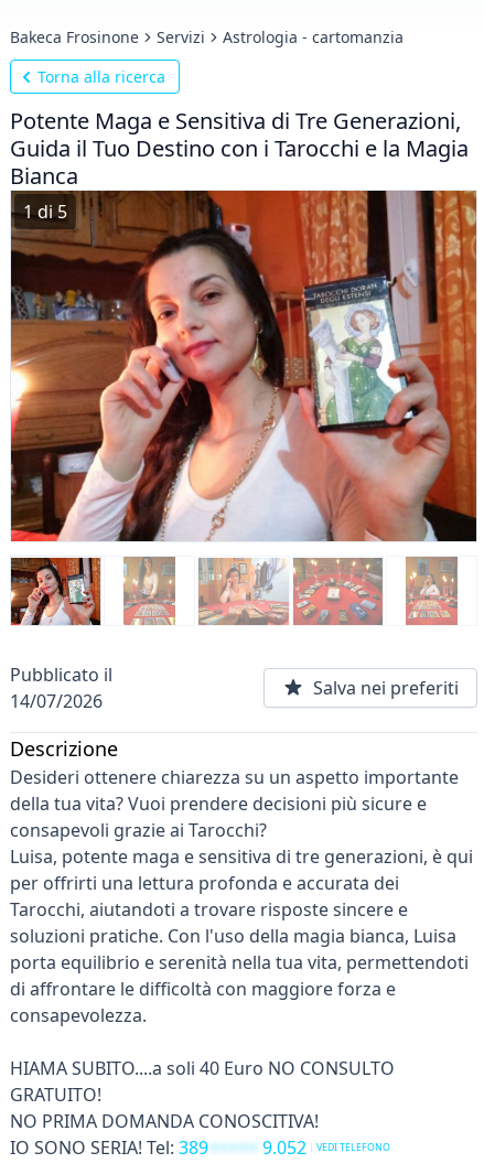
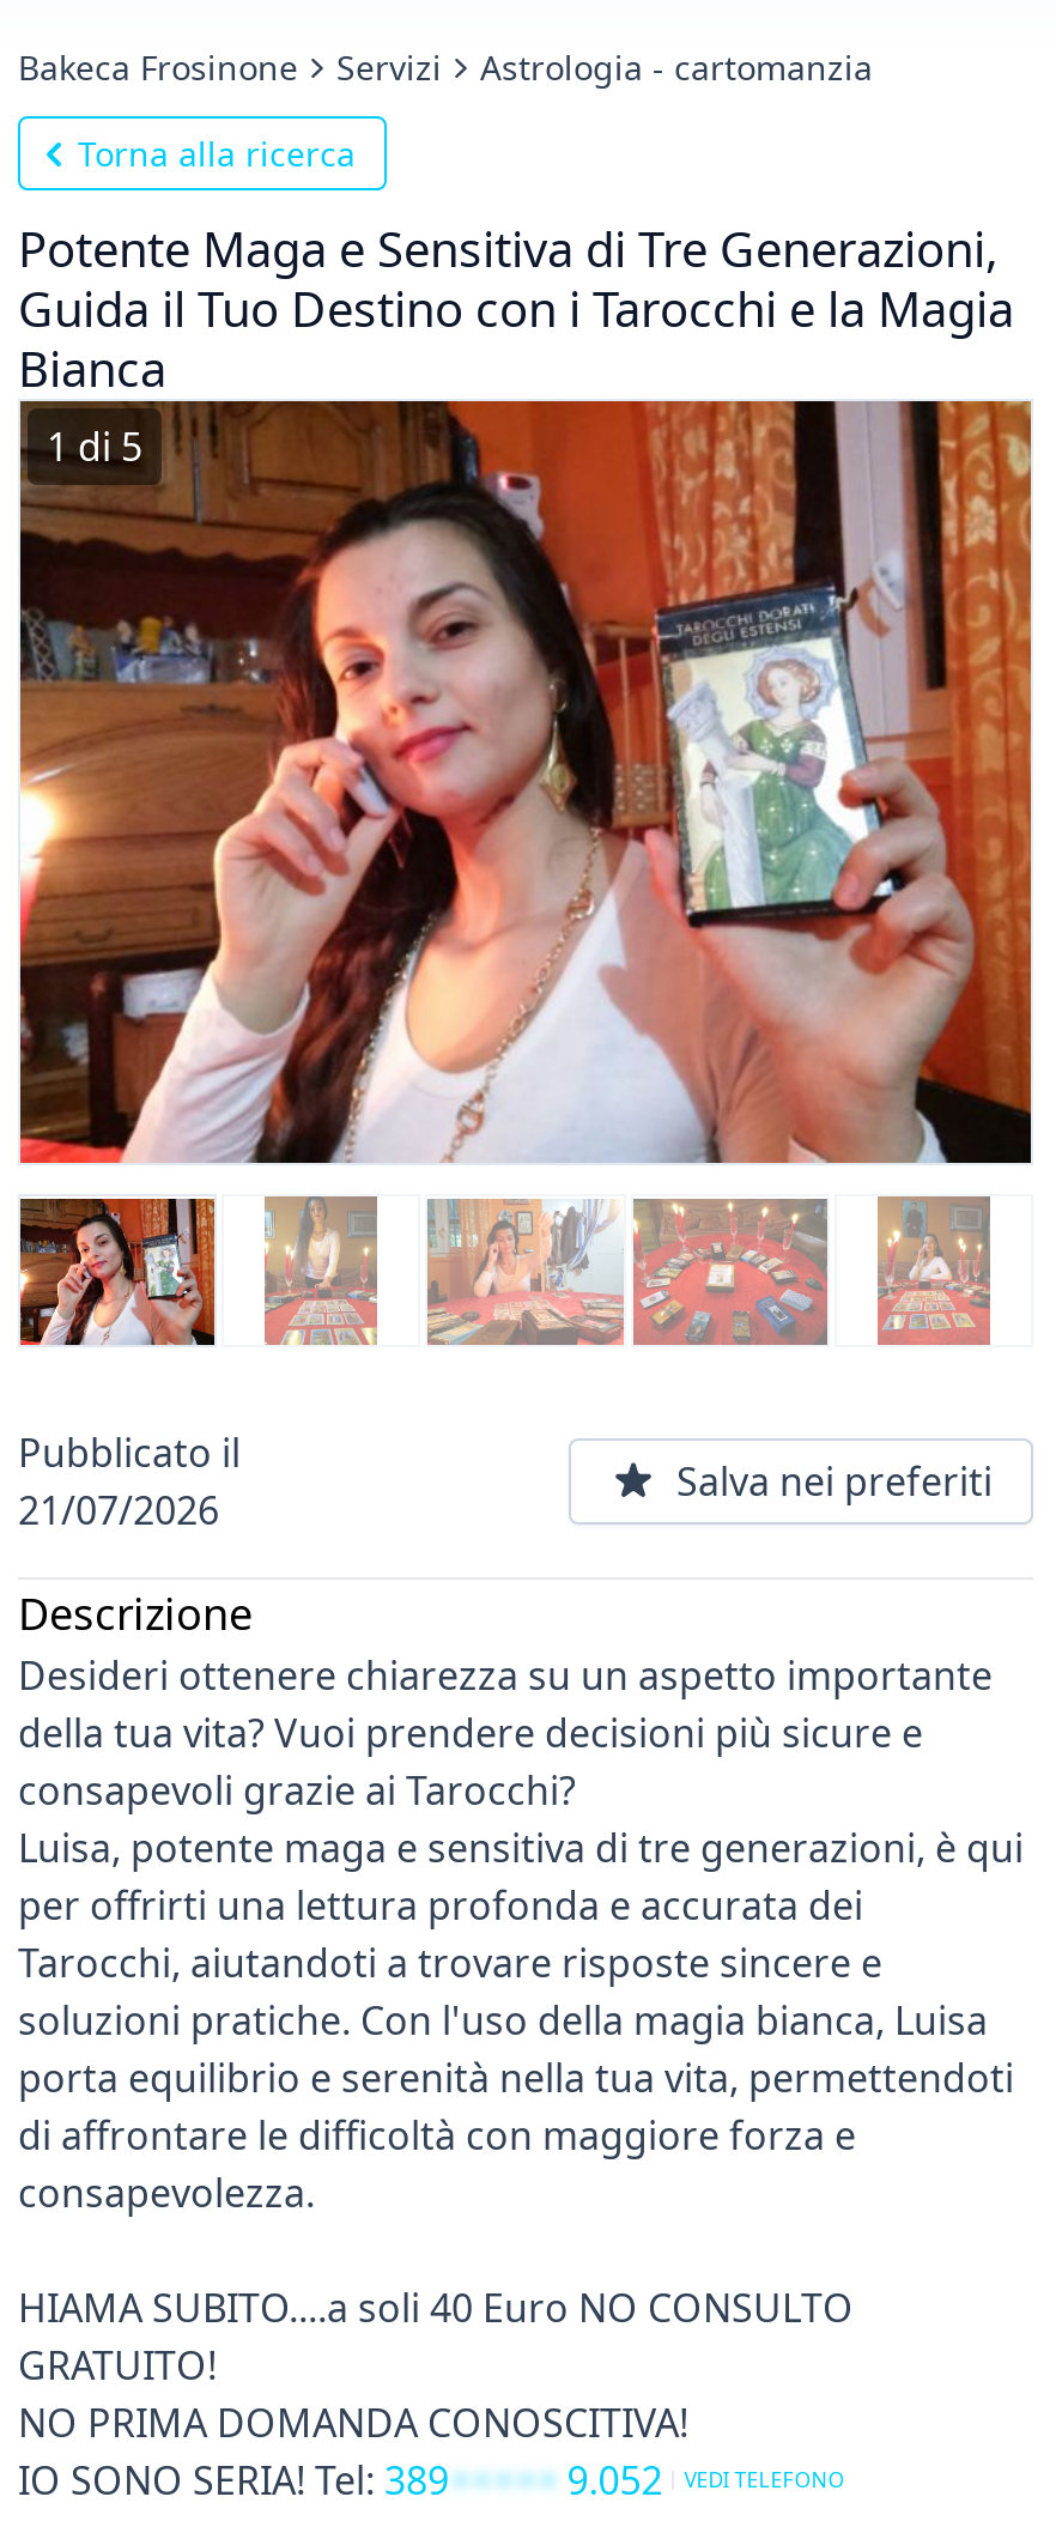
- 14/07/2026
+ 21/07/2026
